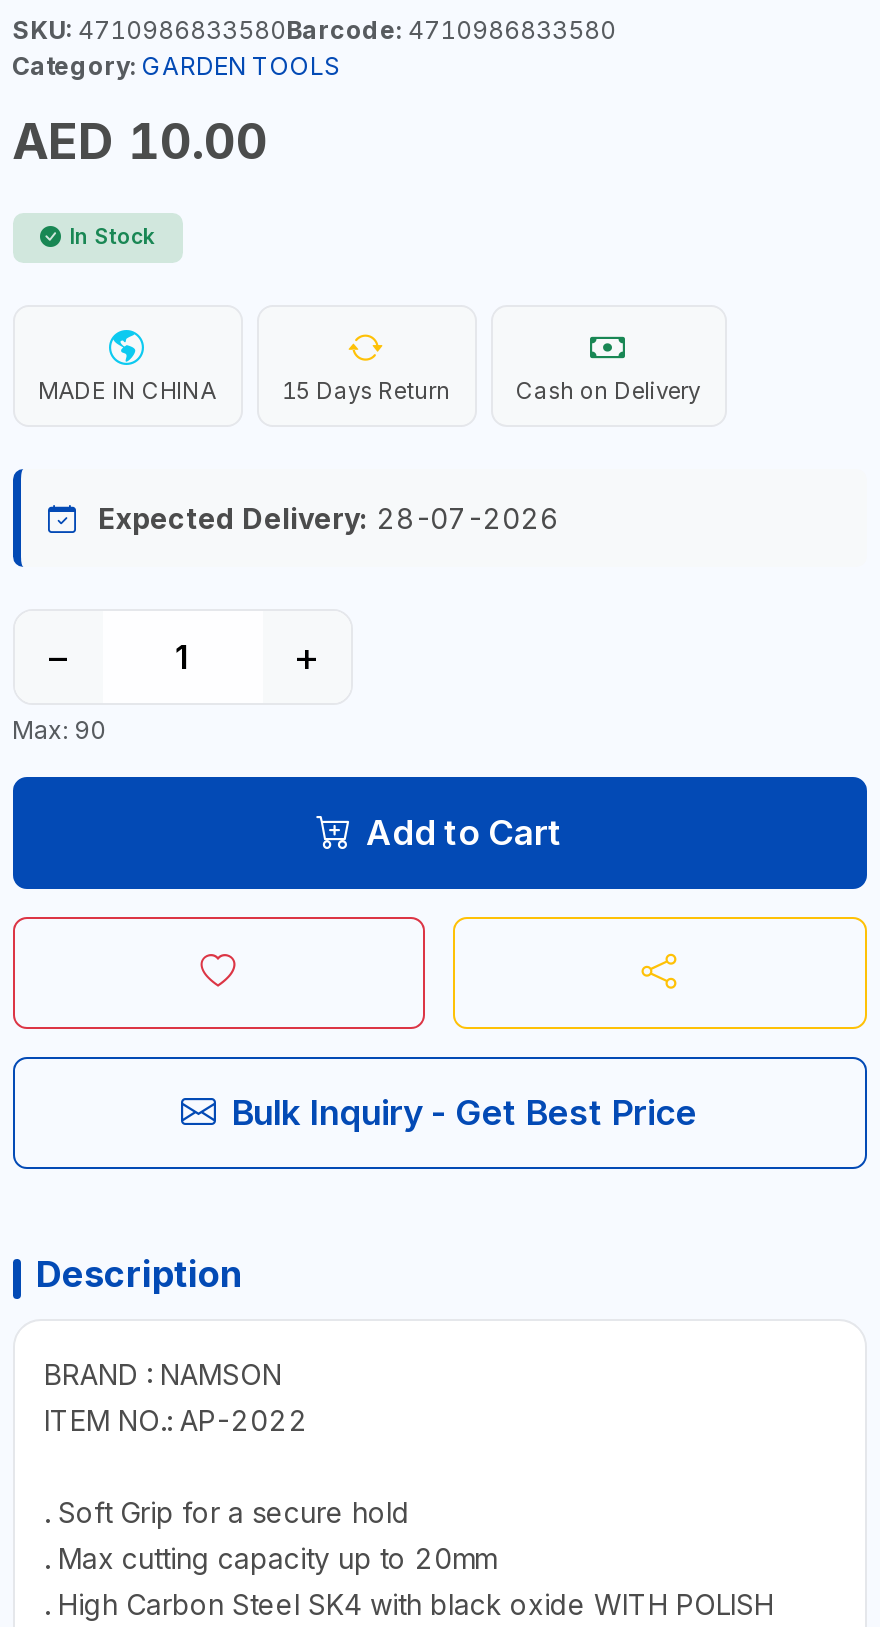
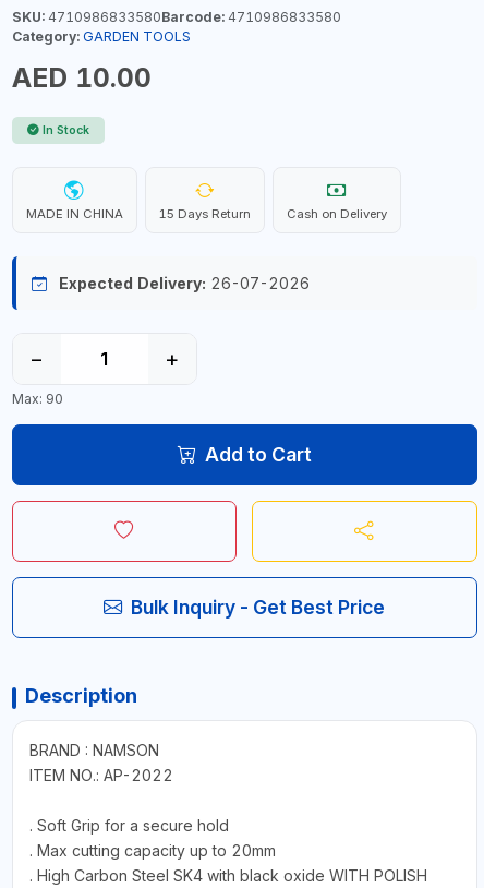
- Expected Delivery: 28-07-2026
+ Expected Delivery: 26-07-2026
